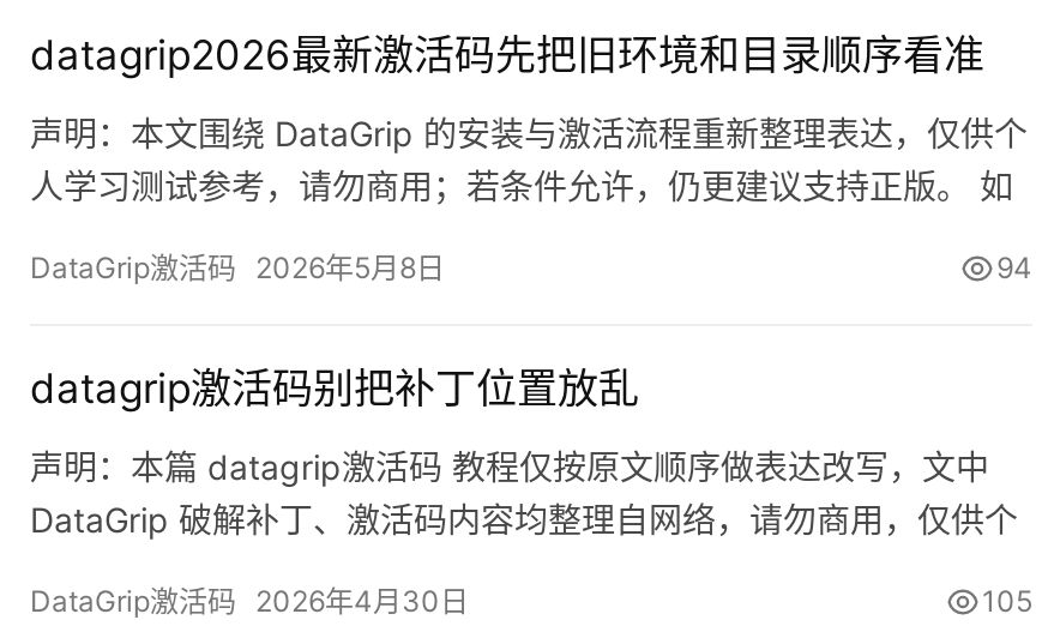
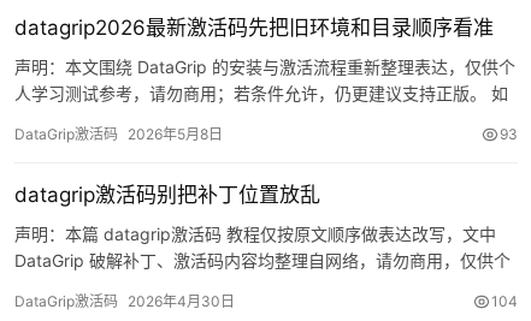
- 94
+ 93

- 105
+ 104
